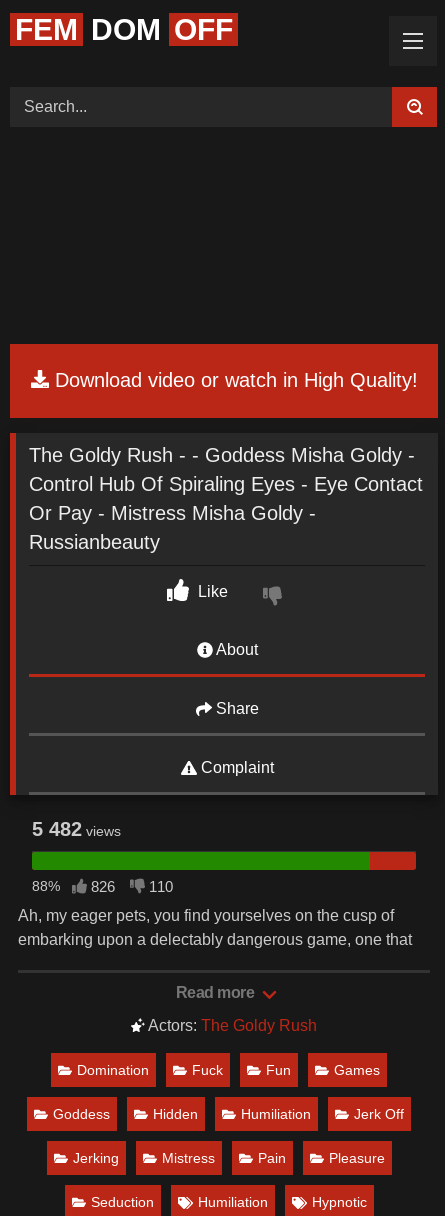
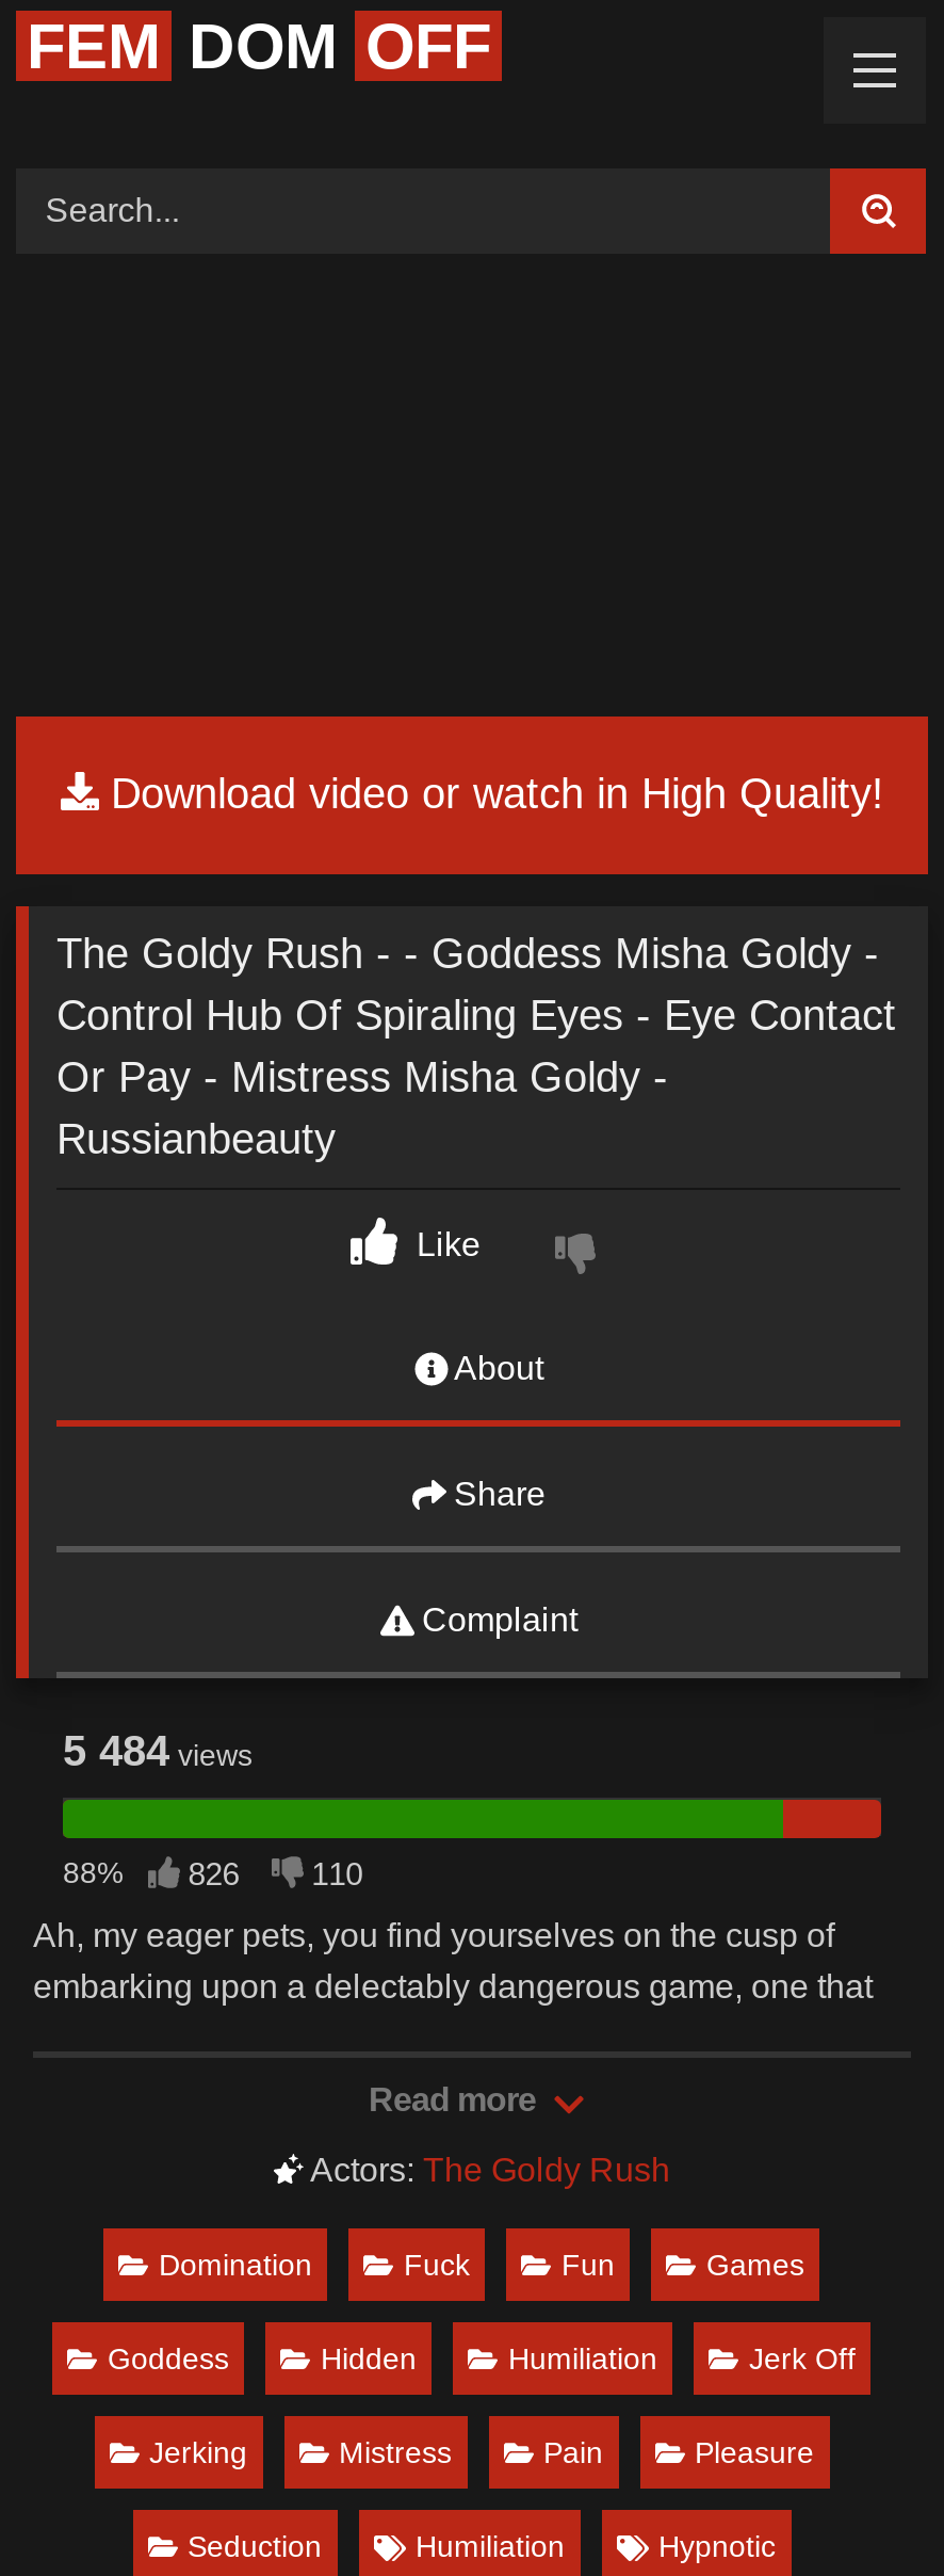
- 5 482 views
+ 5 484 views
